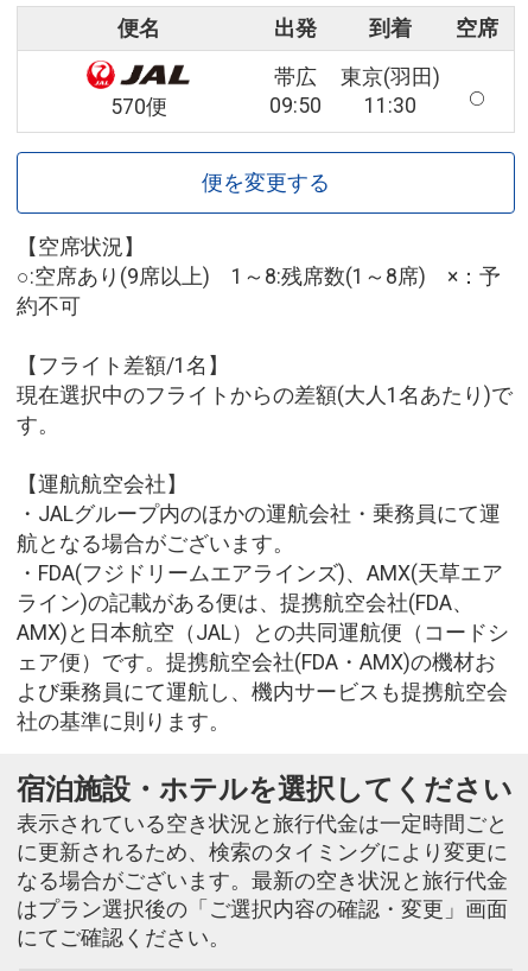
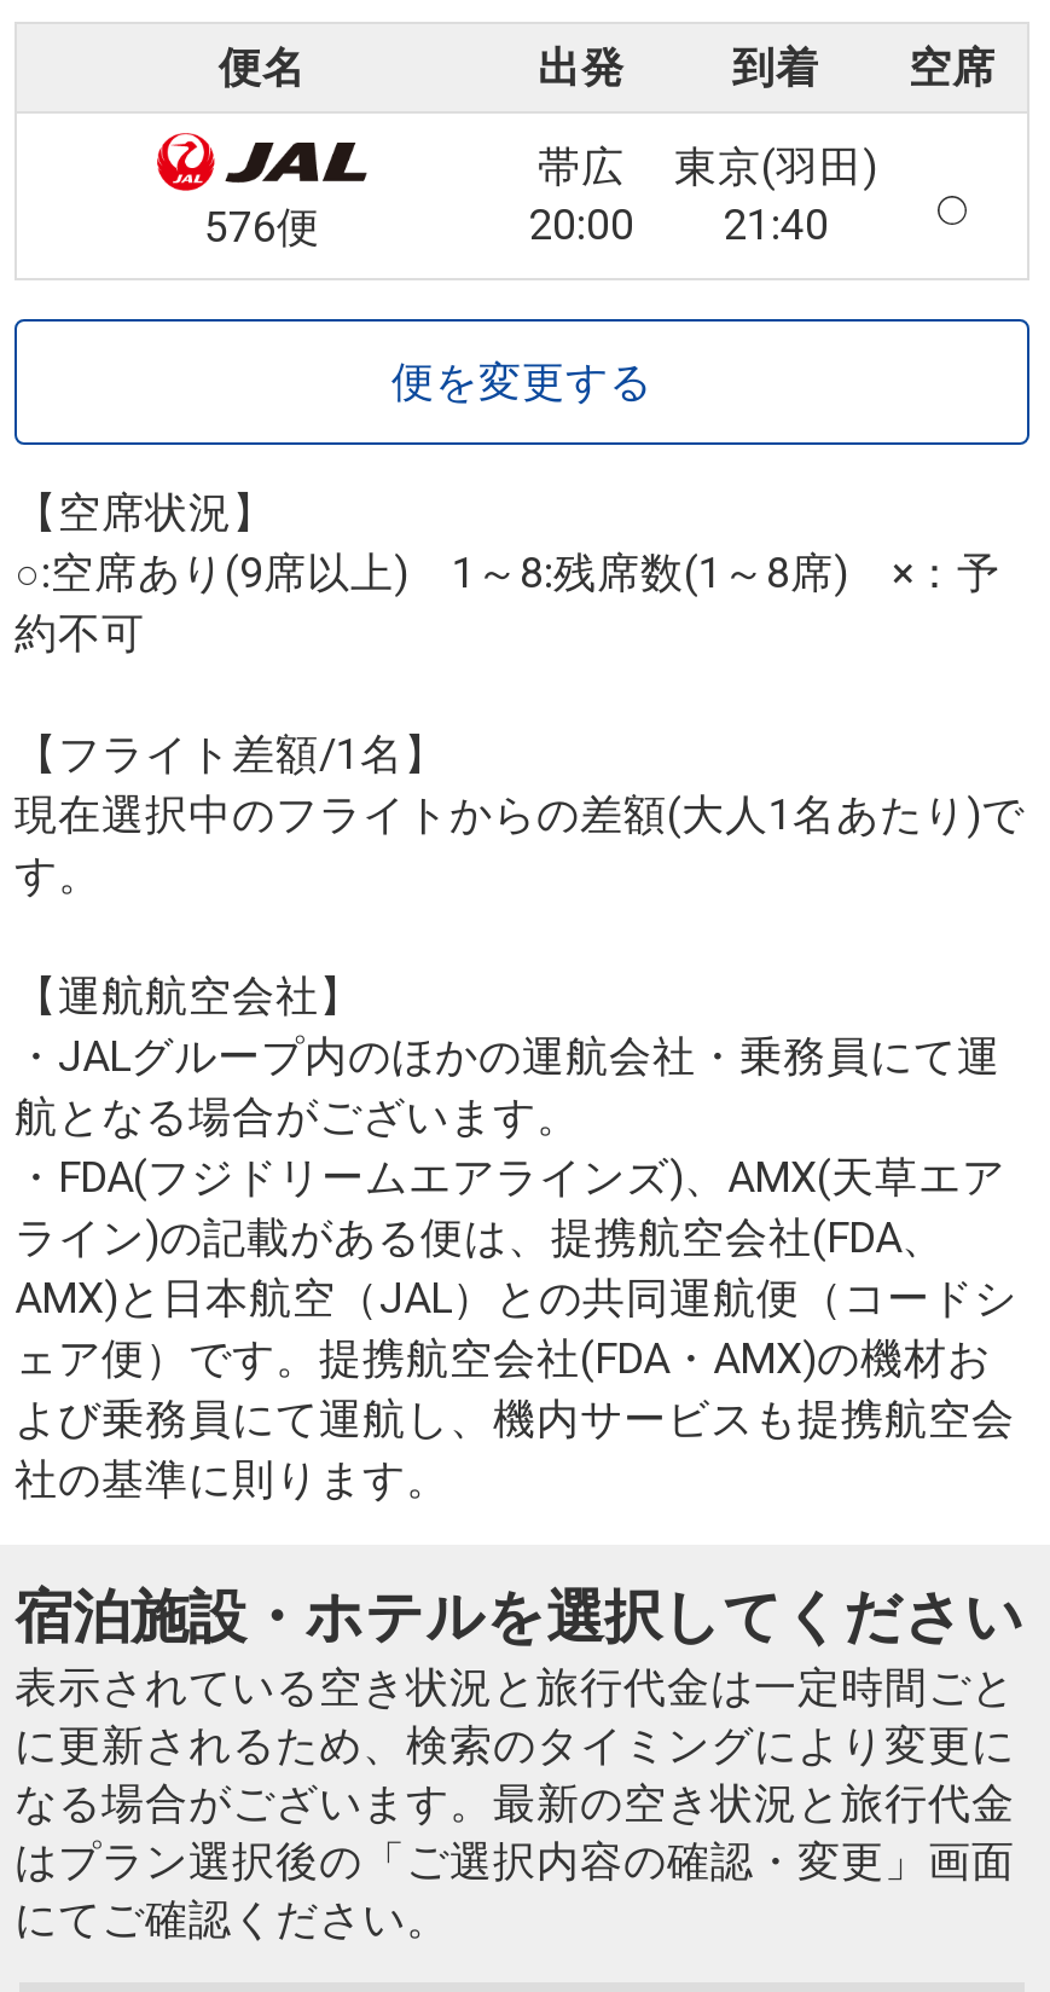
- 570便
+ 576便

- 09:50
+ 20:00

- 11:30
+ 21:40
